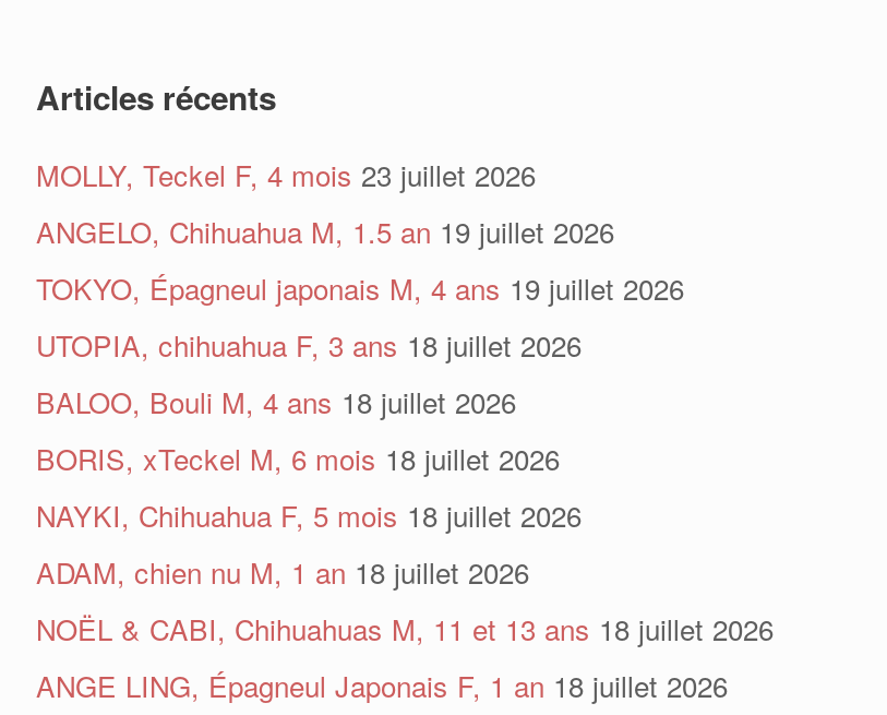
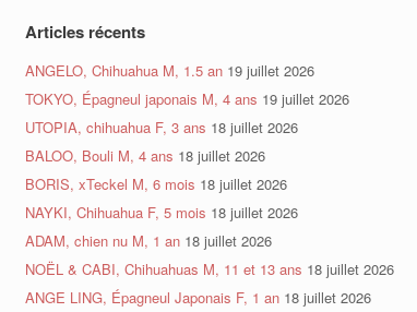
- MOLLY, Teckel F, 4 mois 23 juillet 2026
